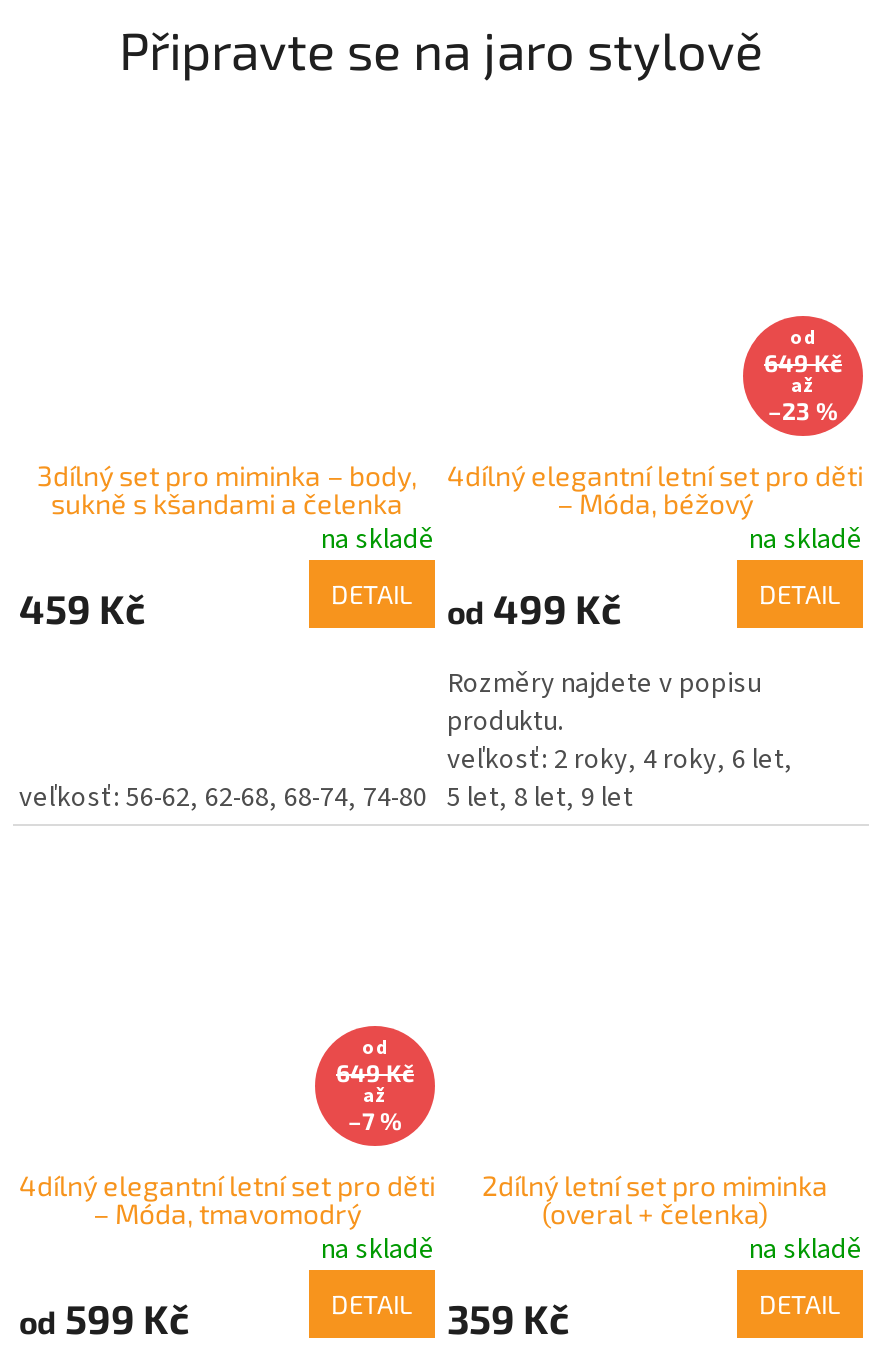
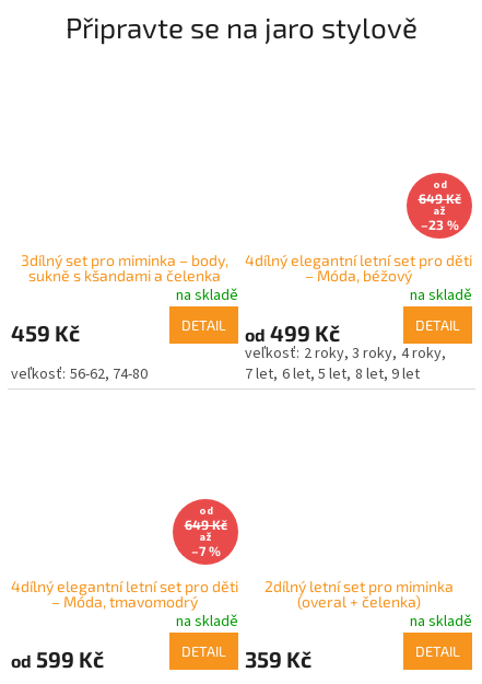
- Rozměry najdete v popisu
- produktu.
- 2 roky 4 roky 6 let
- 5 let 8 let 9 let
+ 2 roky 3 roky 4 roky
+ 7 let 6 let 5 let 8 let 9 let

- 56-62 62-68 68-74 74-80
+ 56-62 74-80
